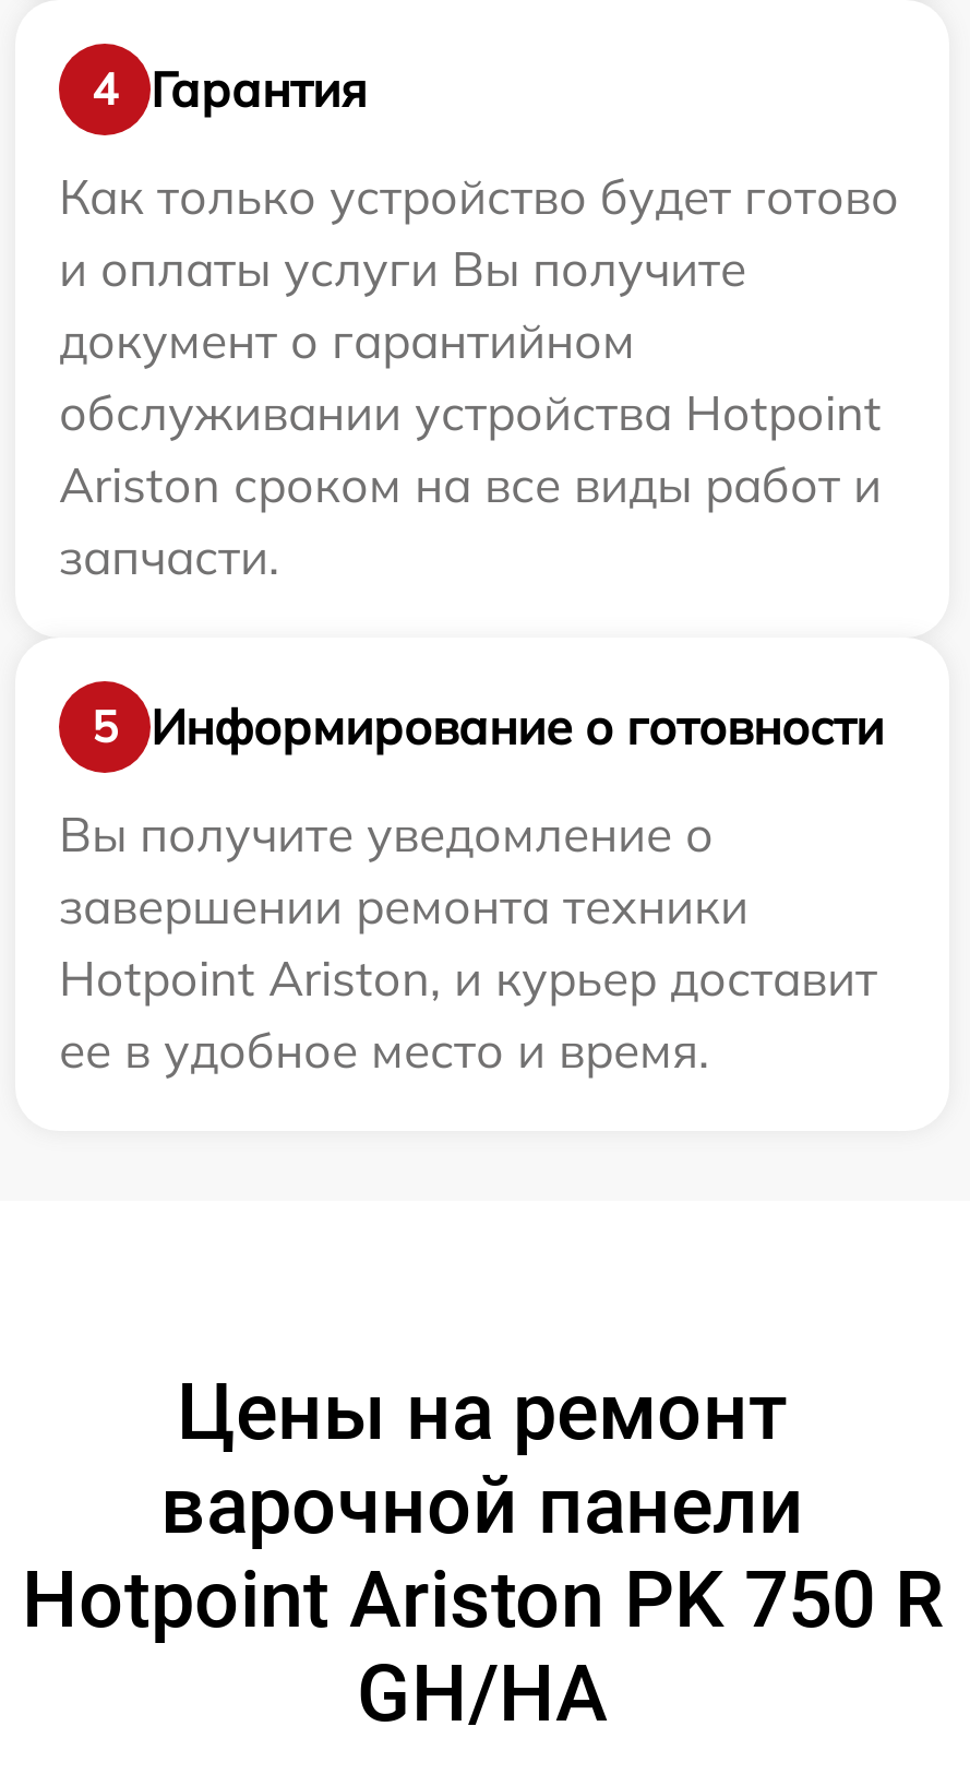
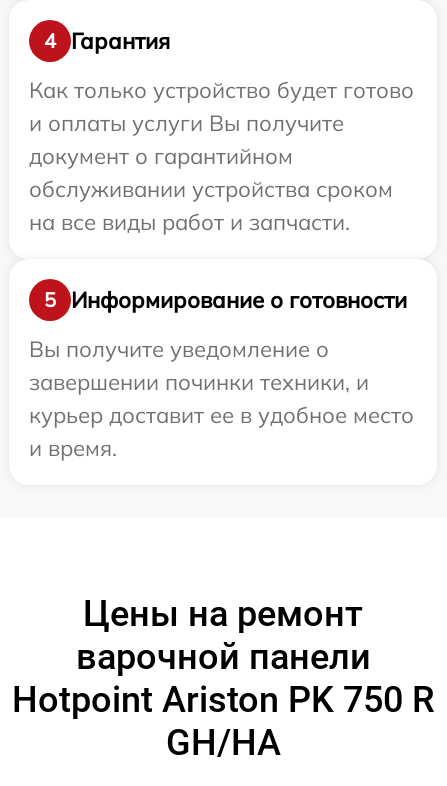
- обслуживании устройства Hotpoint
- Ariston сроком на все виды работ и
- запчасти.
+ обслуживании устройства сроком
+ на все виды работ и запчасти.

- завершении ремонта техники
- Hotpoint Ariston, и курьер доставит
- ее в удобное место и время.
+ завершении починки техники, и
+ курьер доставит ее в удобное место
+ и время.
